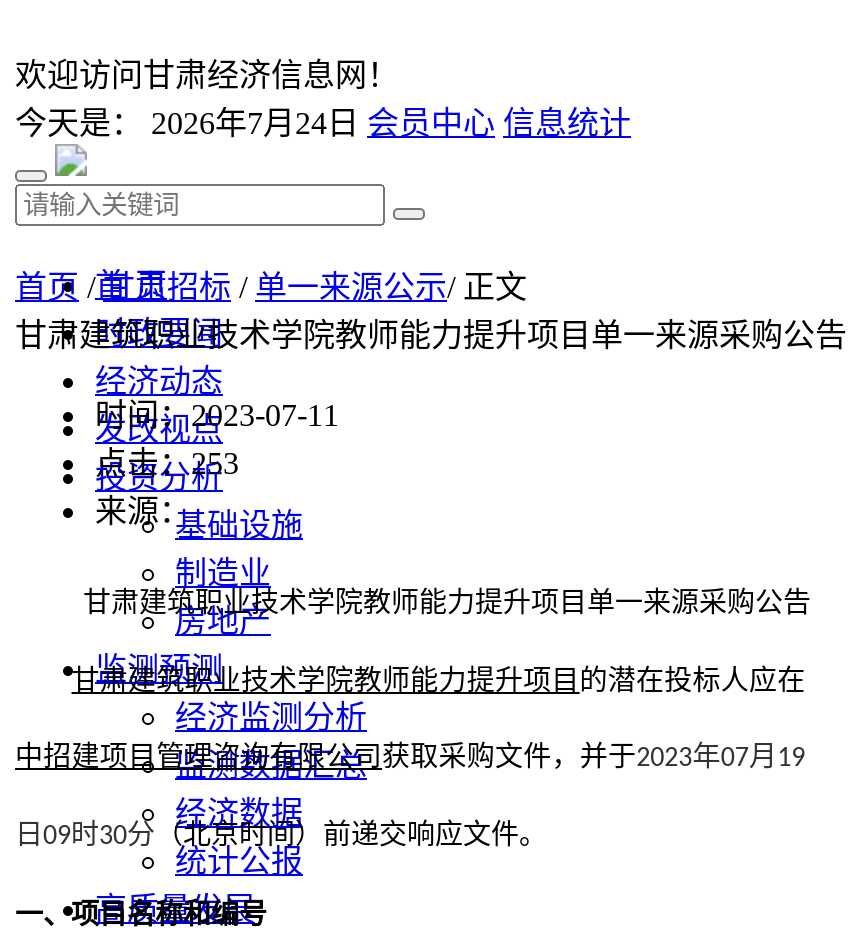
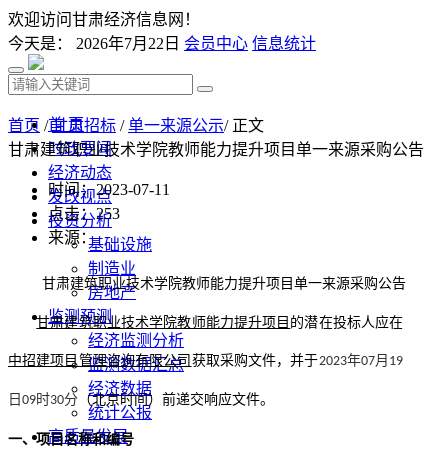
- 今天是：2026年7月24日会员中心 信息统计
+ 今天是：2026年7月22日会员中心 信息统计
